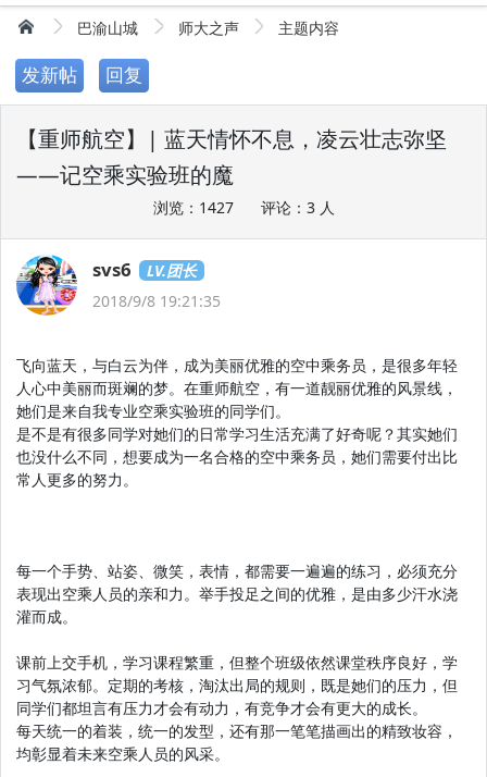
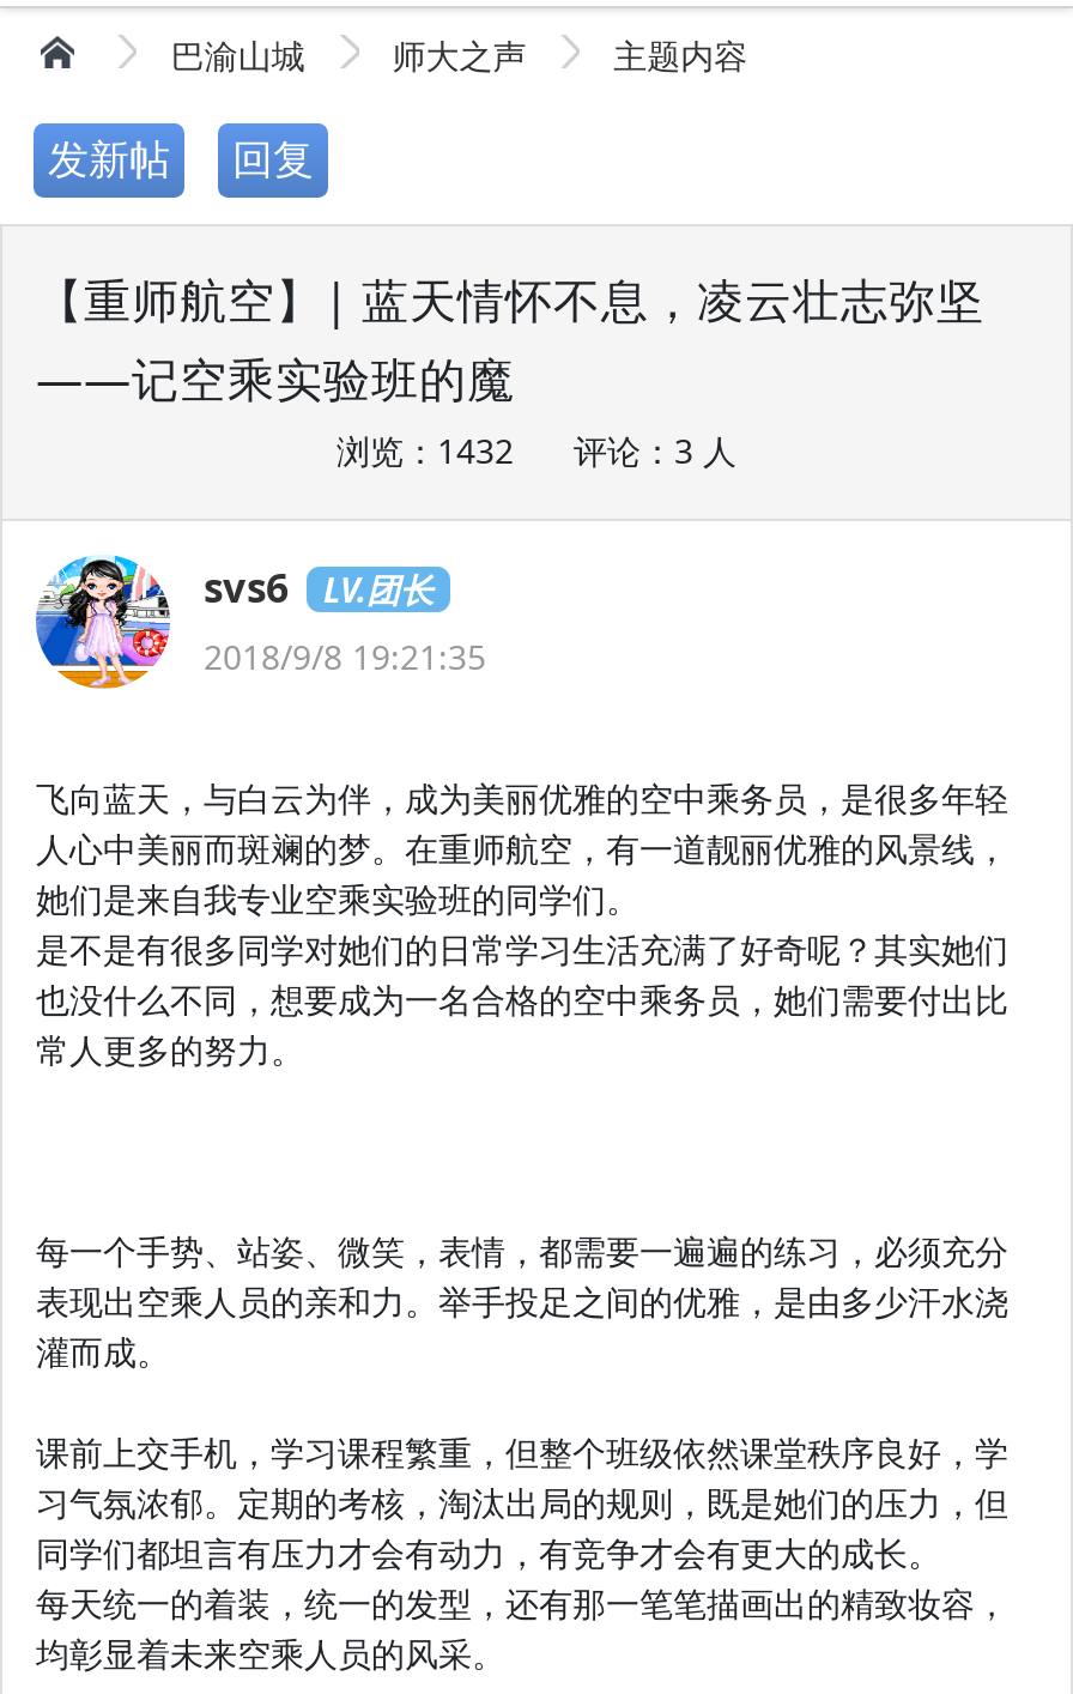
- 浏览：1427 评论：3 人
+ 浏览：1432 评论：3 人
